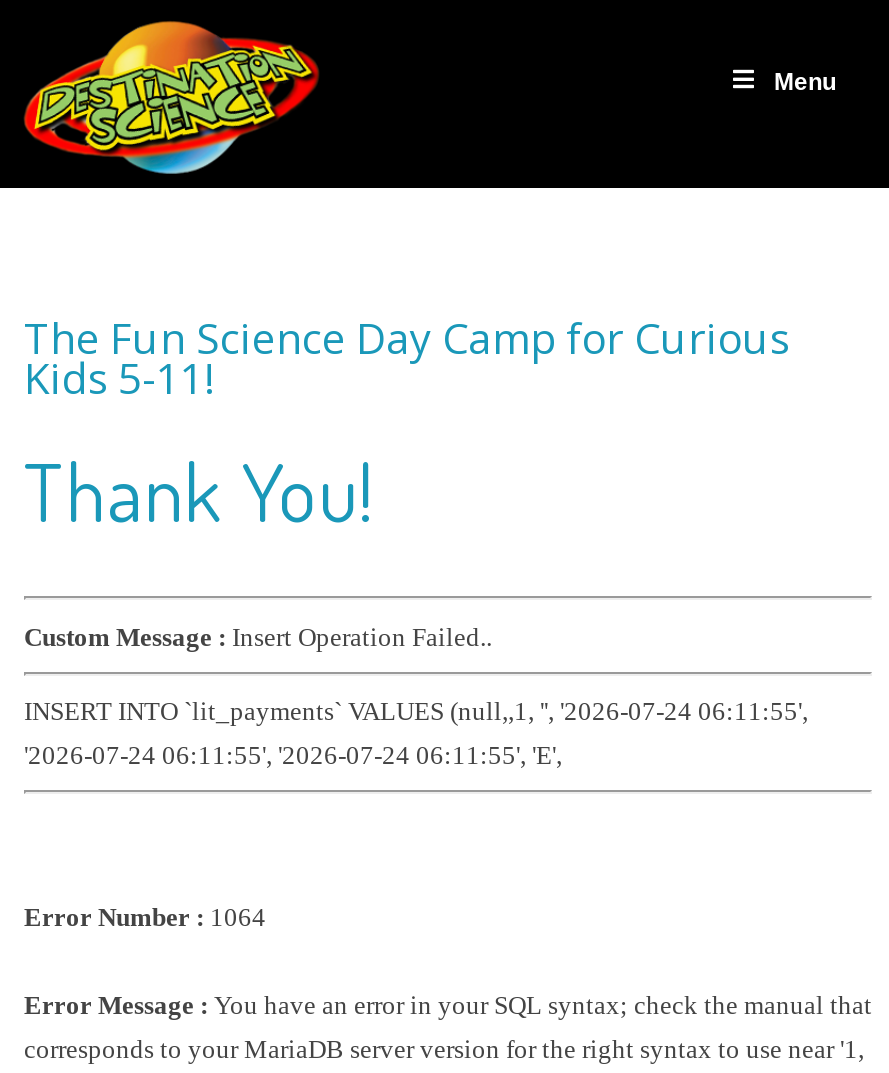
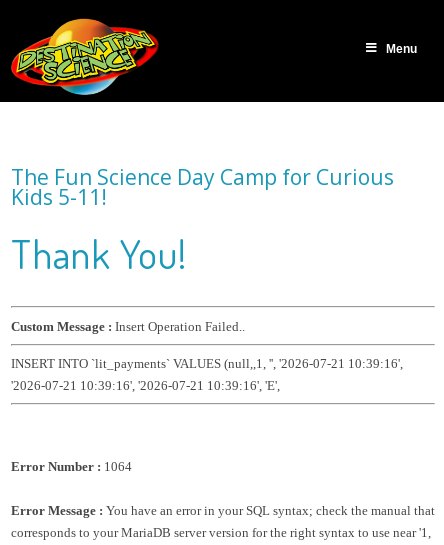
- INSERT INTO `lit_payments` VALUES (null,,1, '', '2026-07-24 06:11:55',
+ INSERT INTO `lit_payments` VALUES (null,,1, '', '2026-07-21 10:39:16',

- '2026-07-24 06:11:55', '2026-07-24 06:11:55', 'E',
+ '2026-07-21 10:39:16', '2026-07-21 10:39:16', 'E',
